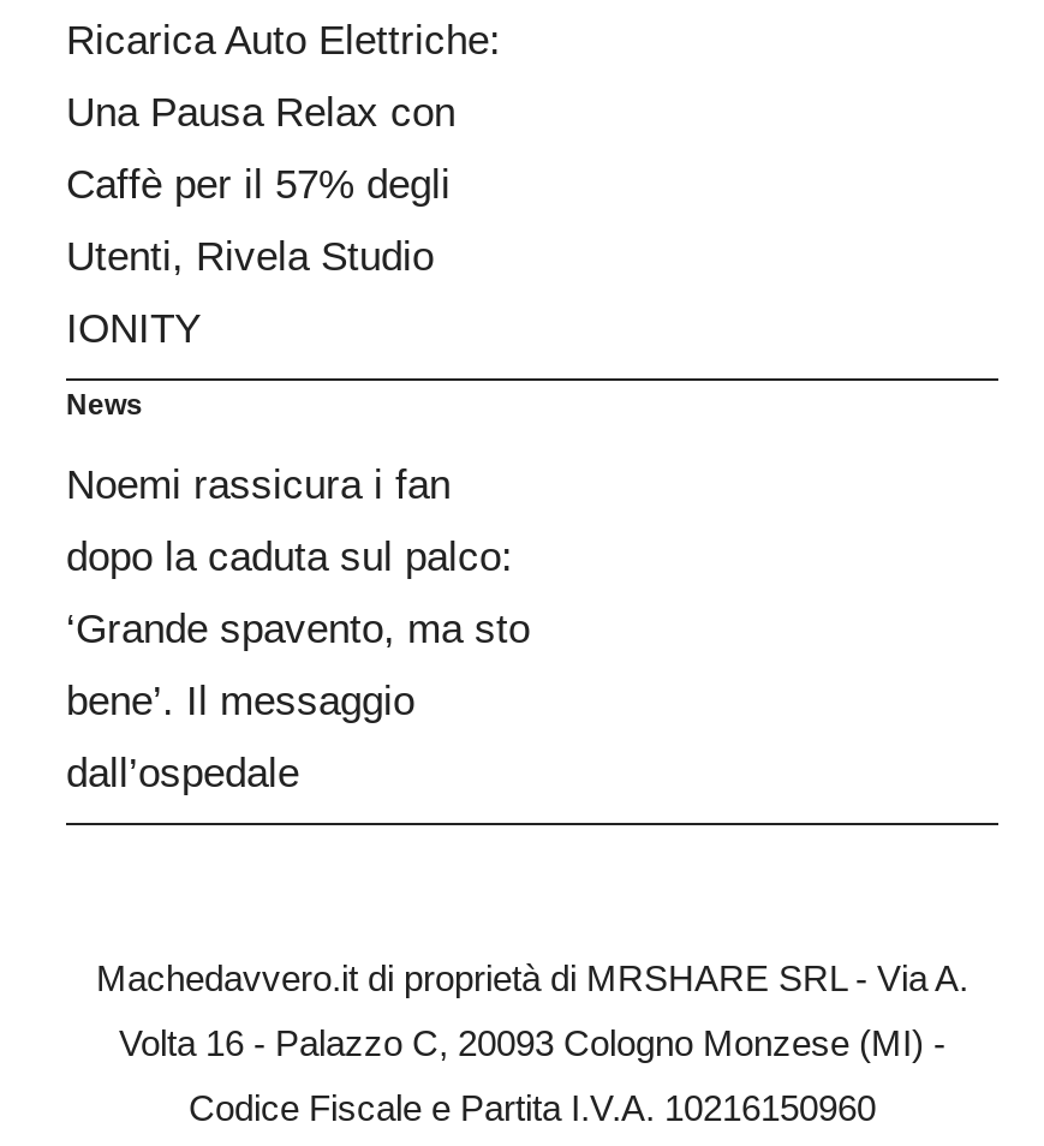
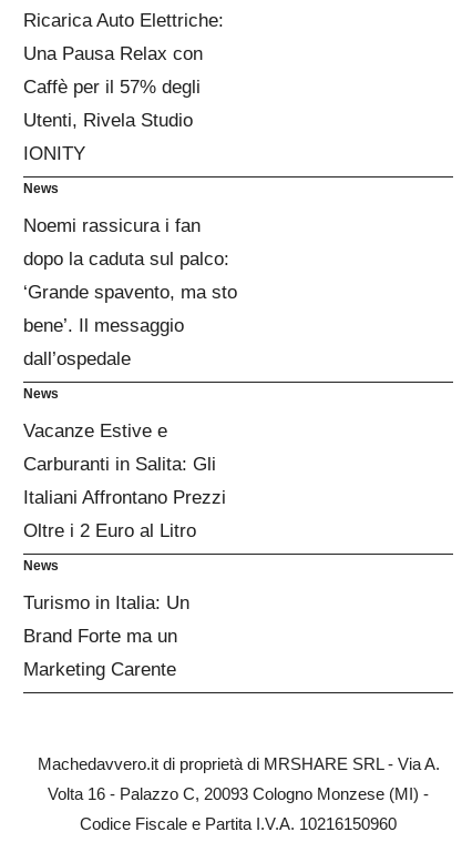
+ News
+ Vacanze Estive e
+ Carburanti in Salita: Gli
+ Italiani Affrontano Prezzi
+ Oltre i 2 Euro al Litro
+ News
+ Turismo in Italia: Un
+ Brand Forte ma un
+ Marketing Carente
